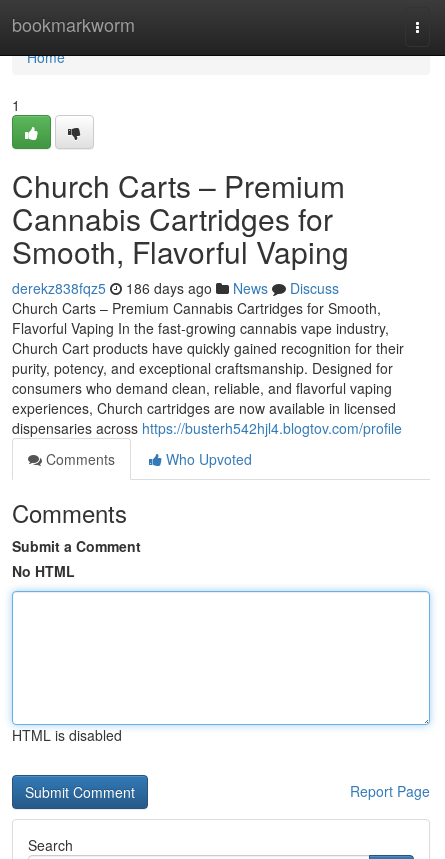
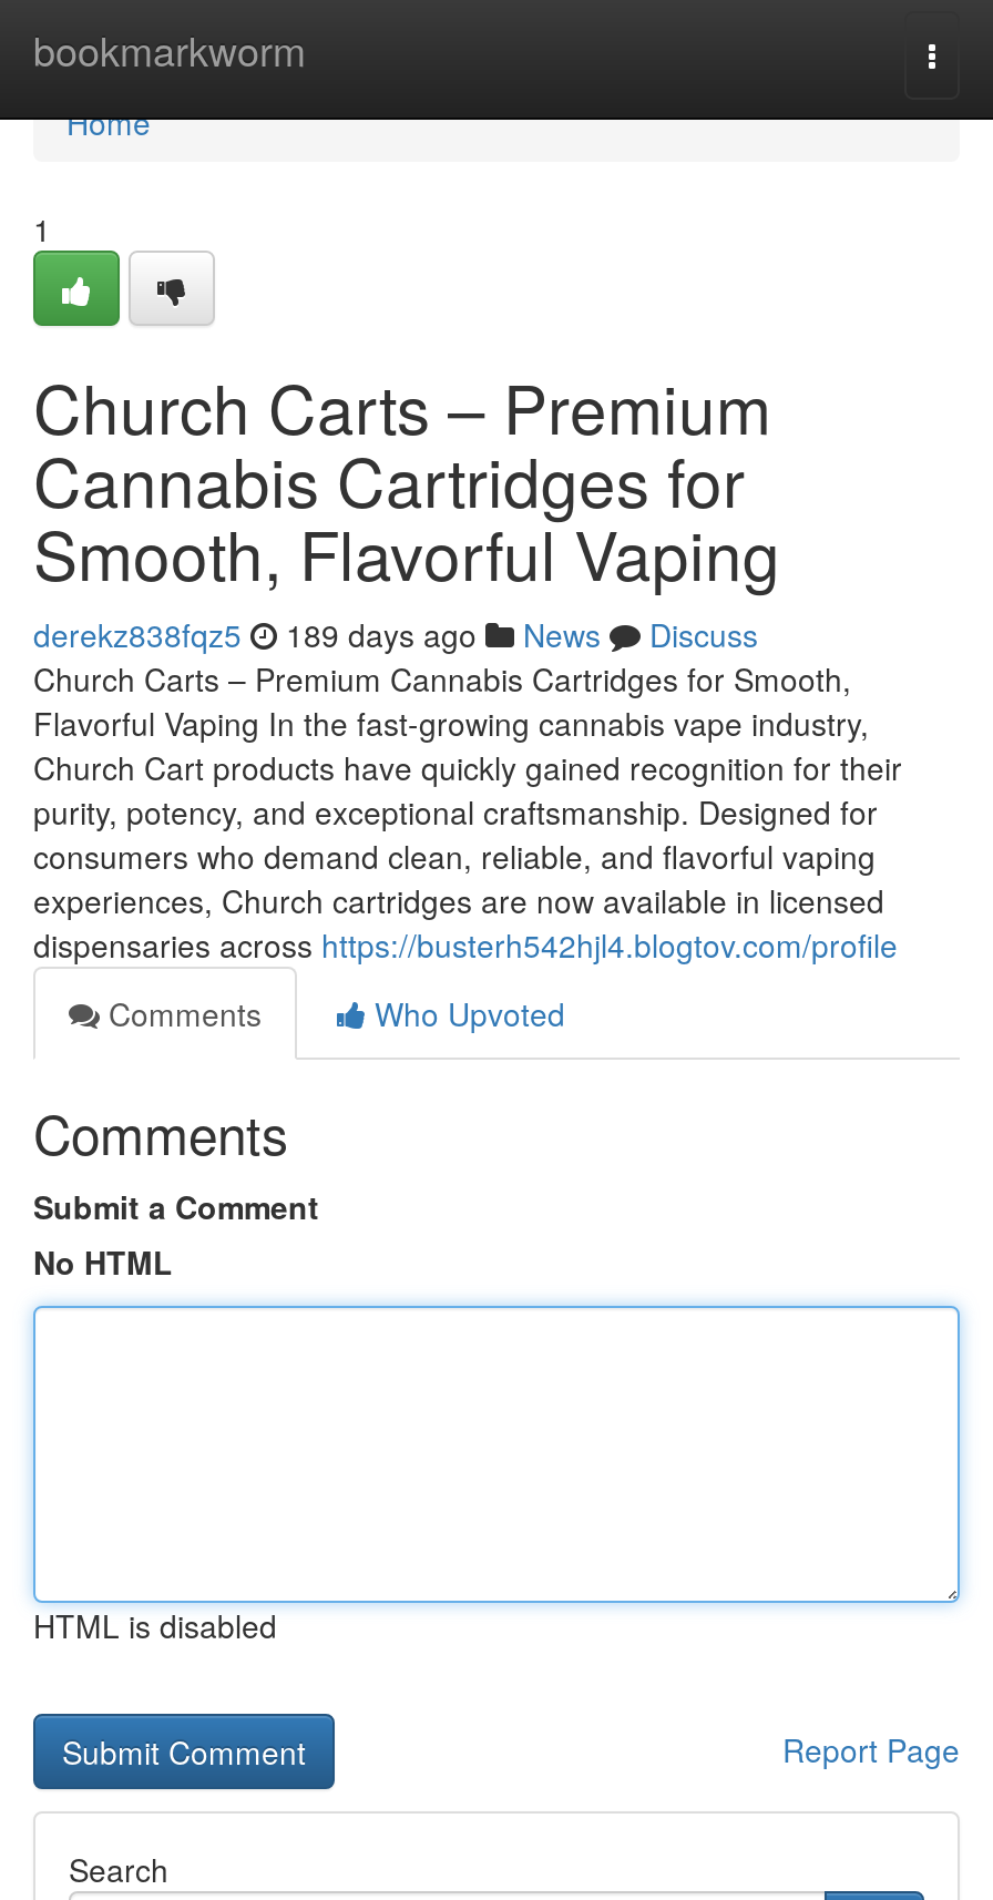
- derekz838fqz5 186 days ago News Discuss
+ derekz838fqz5 189 days ago News Discuss
